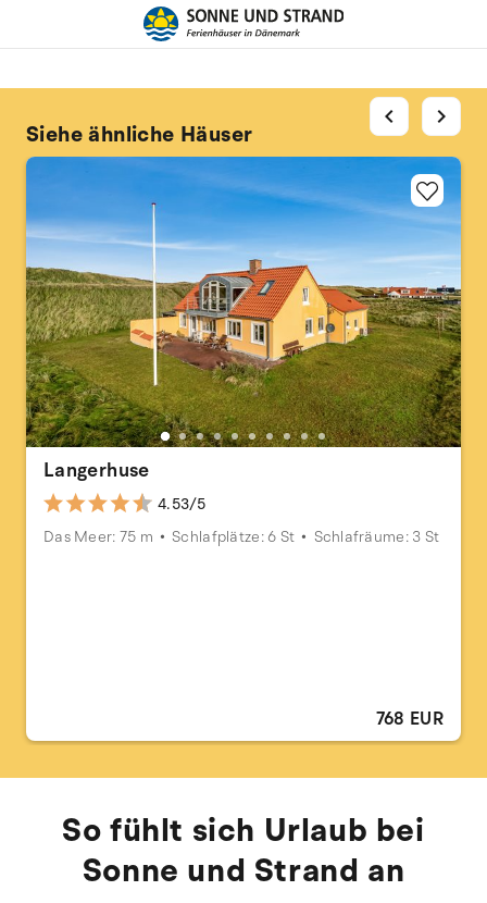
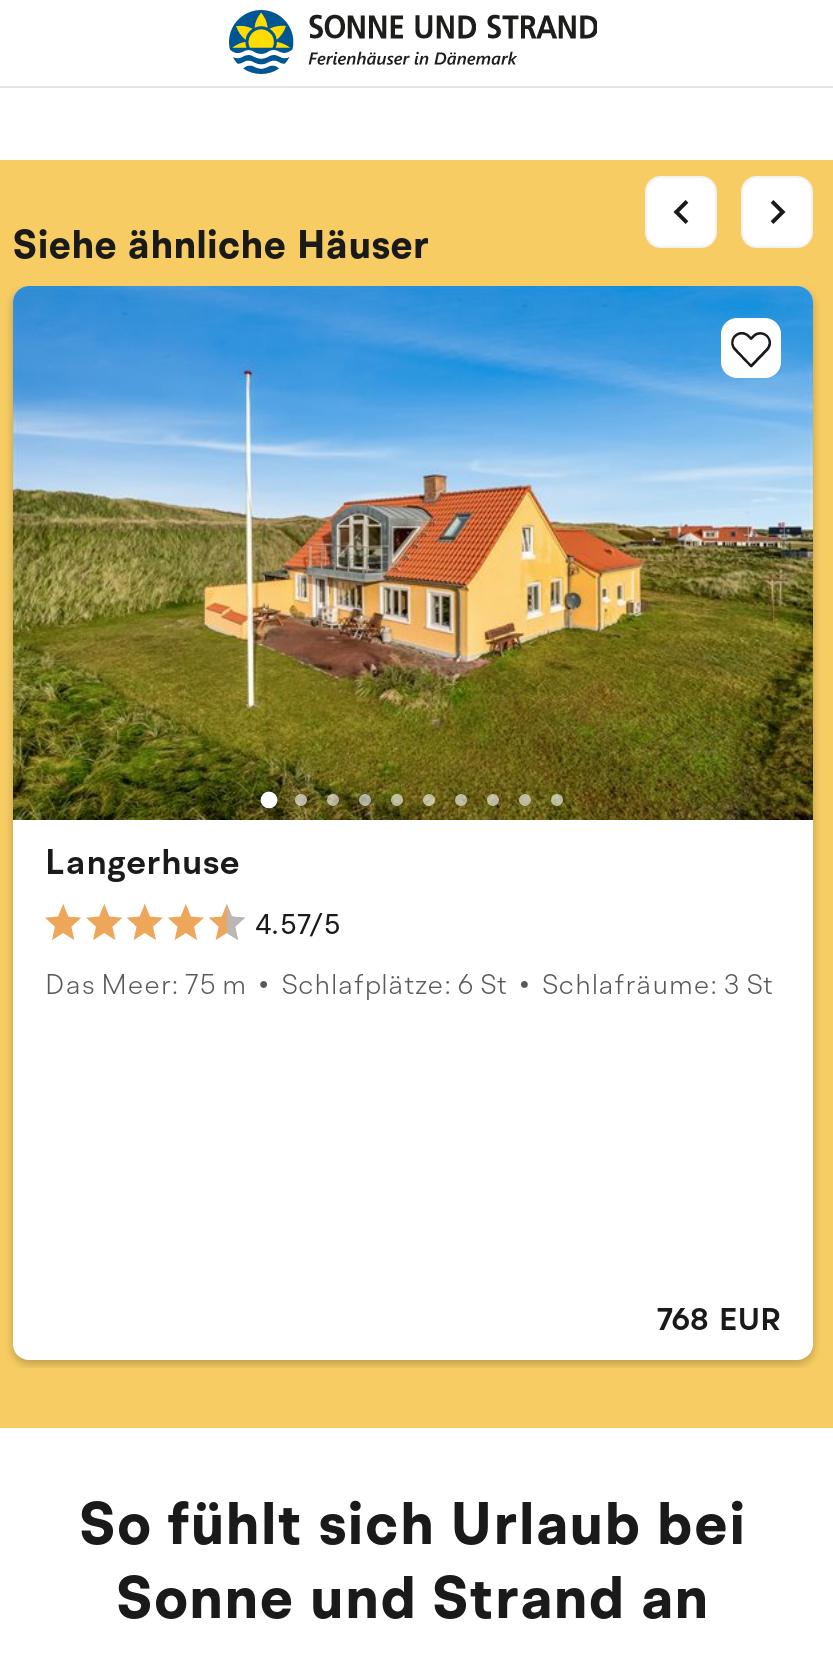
- 4.53/5
+ 4.57/5
